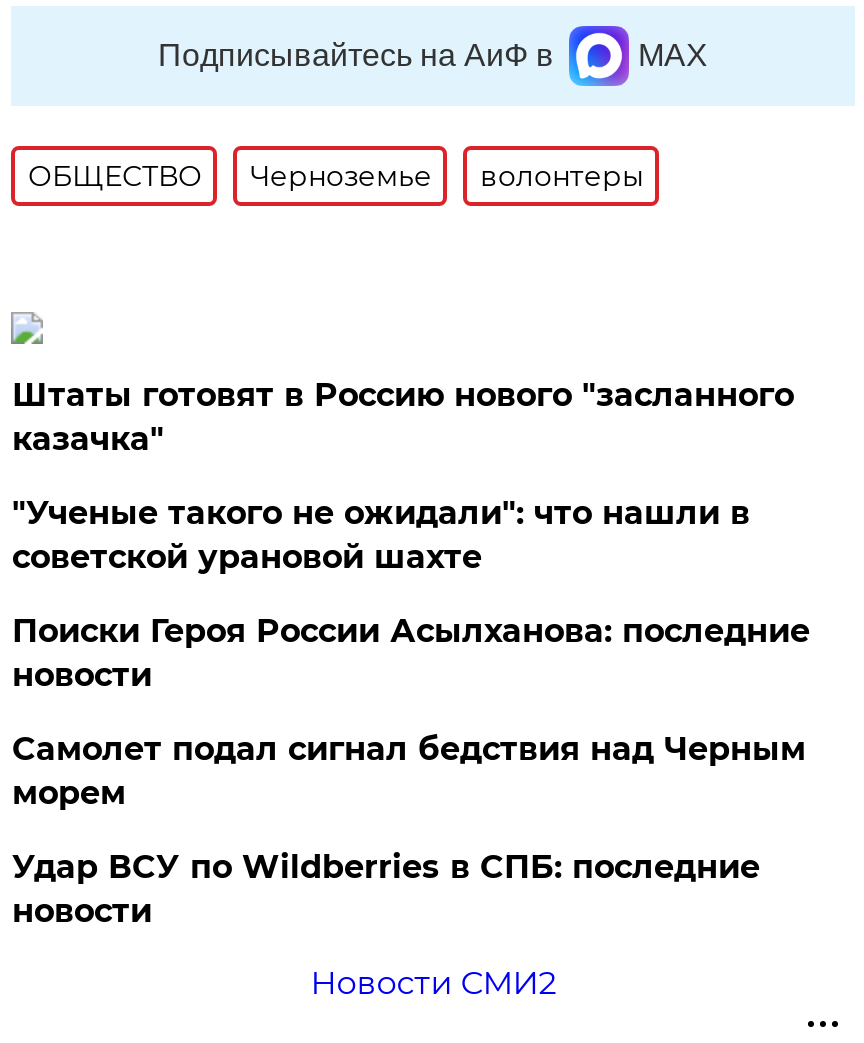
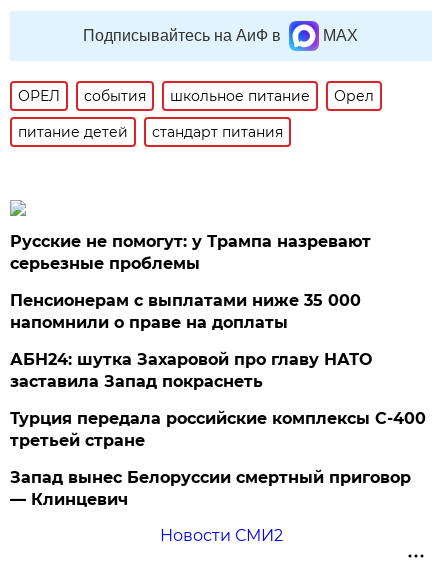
- ОБЩЕСТВО
- Черноземье
- волонтеры
+ ОРЕЛ
+ события
+ школьное питание
+ Орел
+ питание детей
+ стандарт питания

- Штаты готовят в Россию нового "засланного
- казачка"
- "Ученые такого не ожидали": что нашли в
- советской урановой шахте
- Поиски Героя России Асылханова: последние
- новости
- Самолет подал сигнал бедствия над Черным
- морем
- Удар ВСУ по Wildberries в СПБ: последние
- новости
+ Русские не помогут: у Трампа назревают
+ серьезные проблемы
+ Пенсионерам с выплатами ниже 35 000
+ напомнили о праве на доплаты
+ АБН24: шутка Захаровой про главу НАТО
+ заставила Запад покраснеть
+ Турция передала российские комплексы С-400
+ третьей стране
+ Запад вынес Белоруссии смертный приговор
+ — Клинцевич
